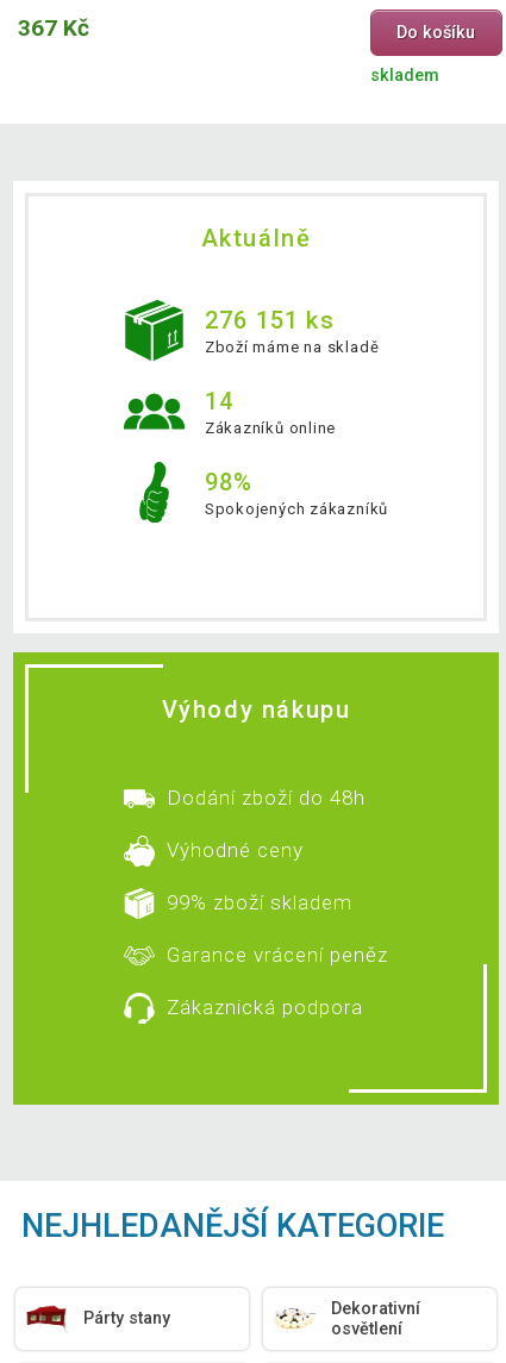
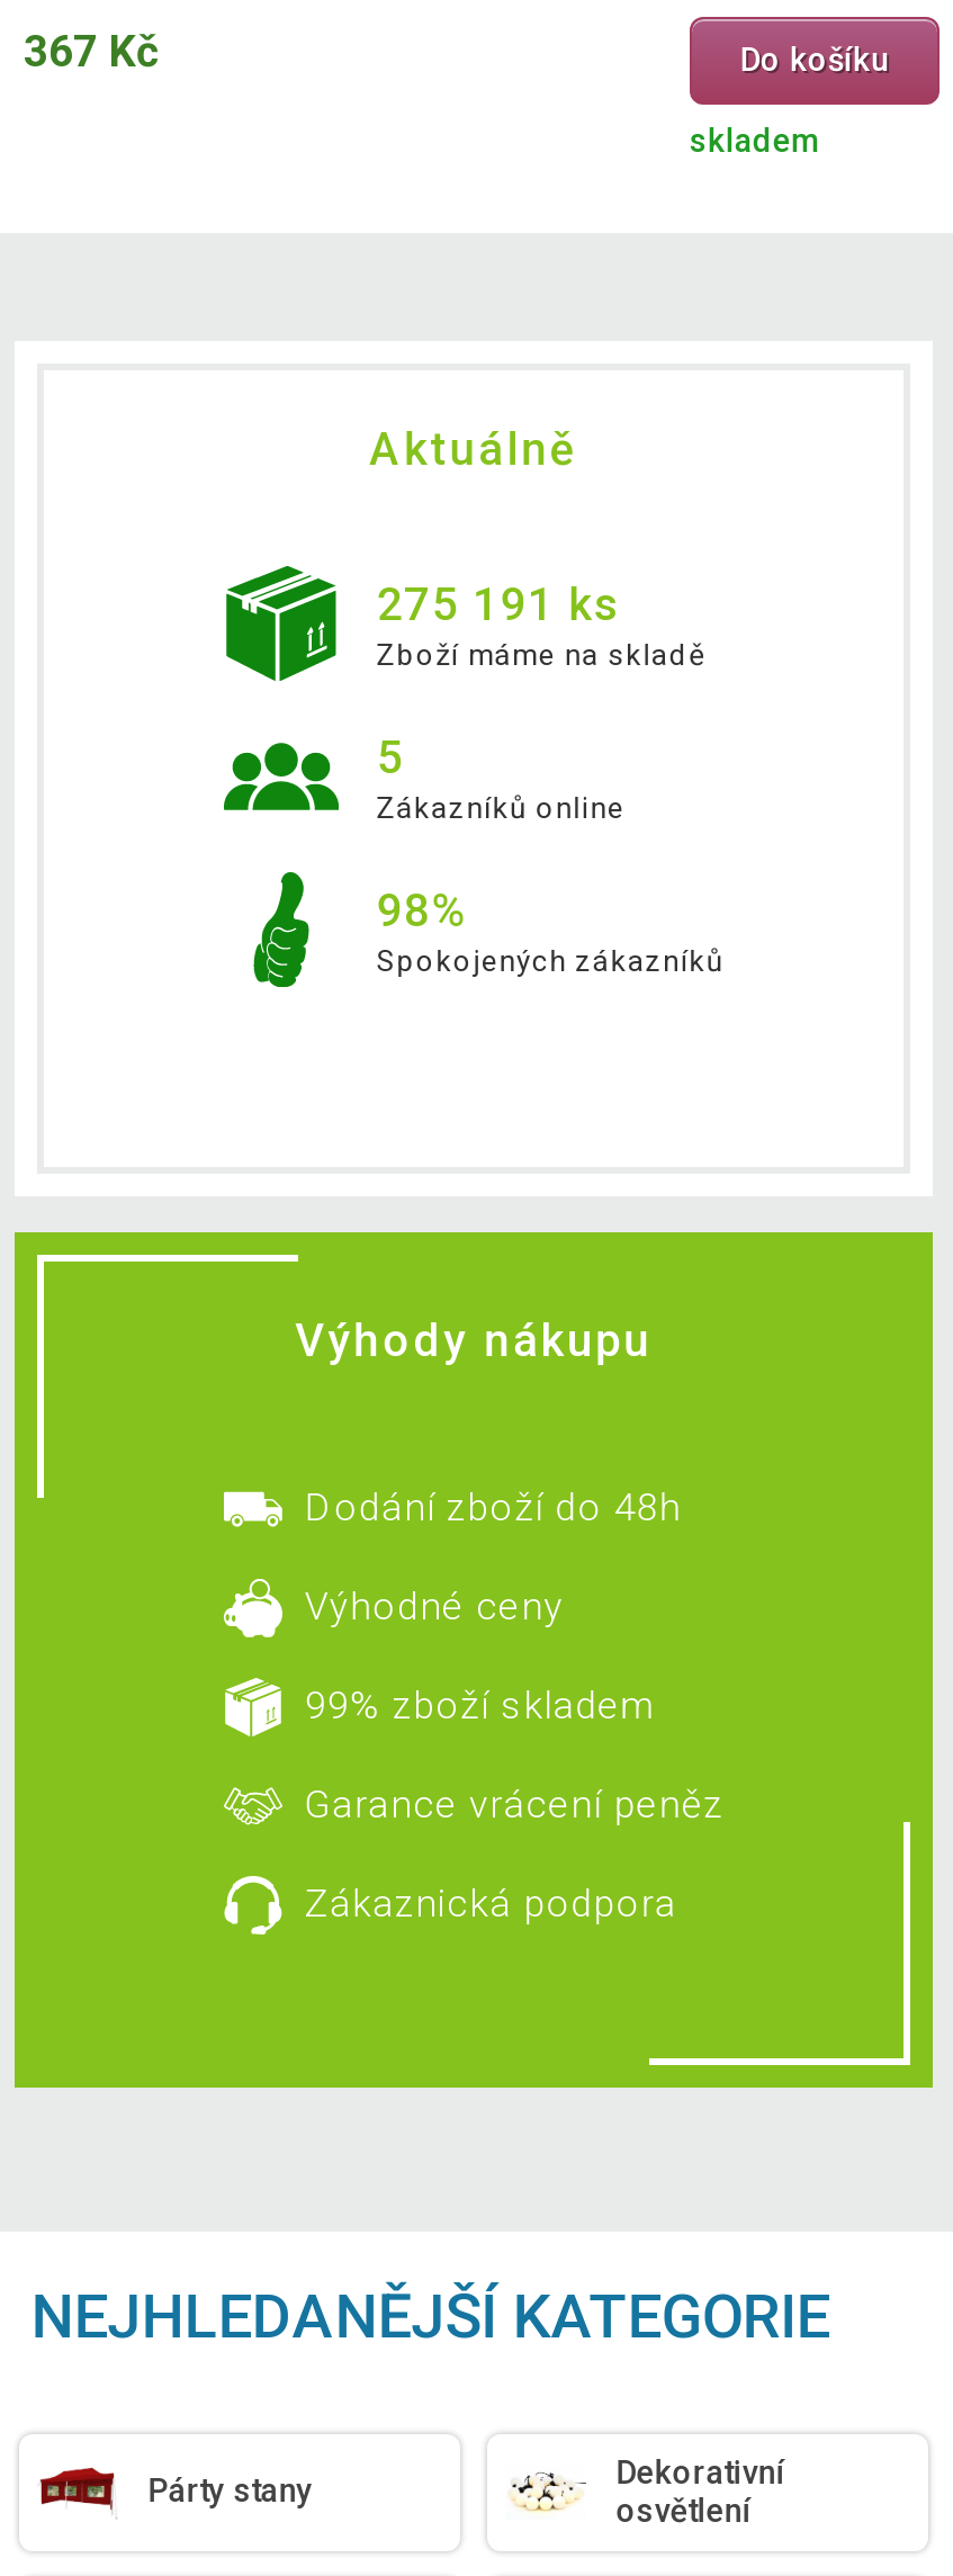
- 276 151 ks
+ 275 191 ks

- 14
+ 5
